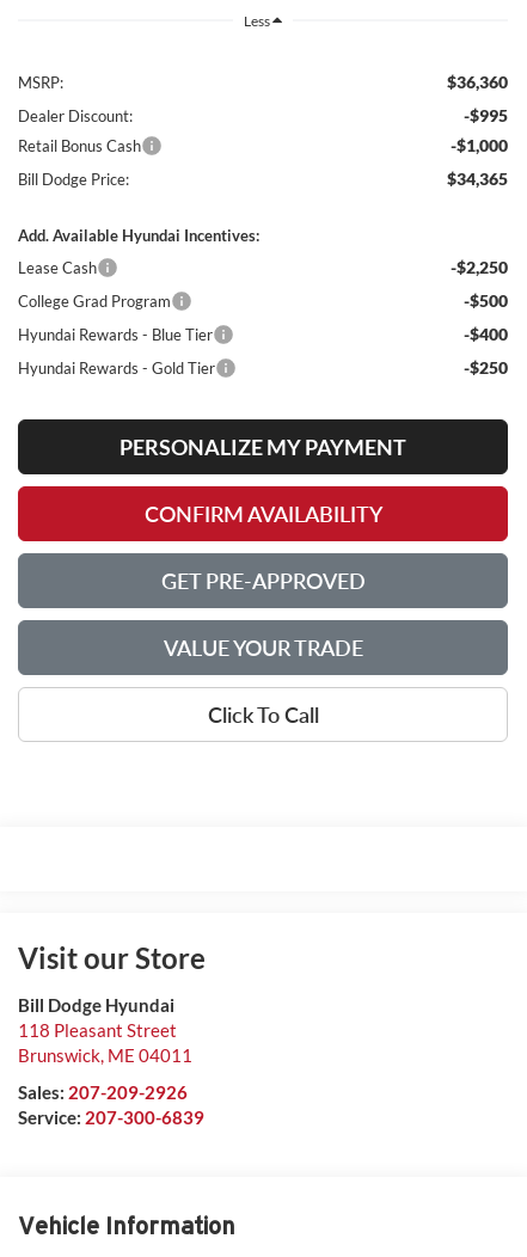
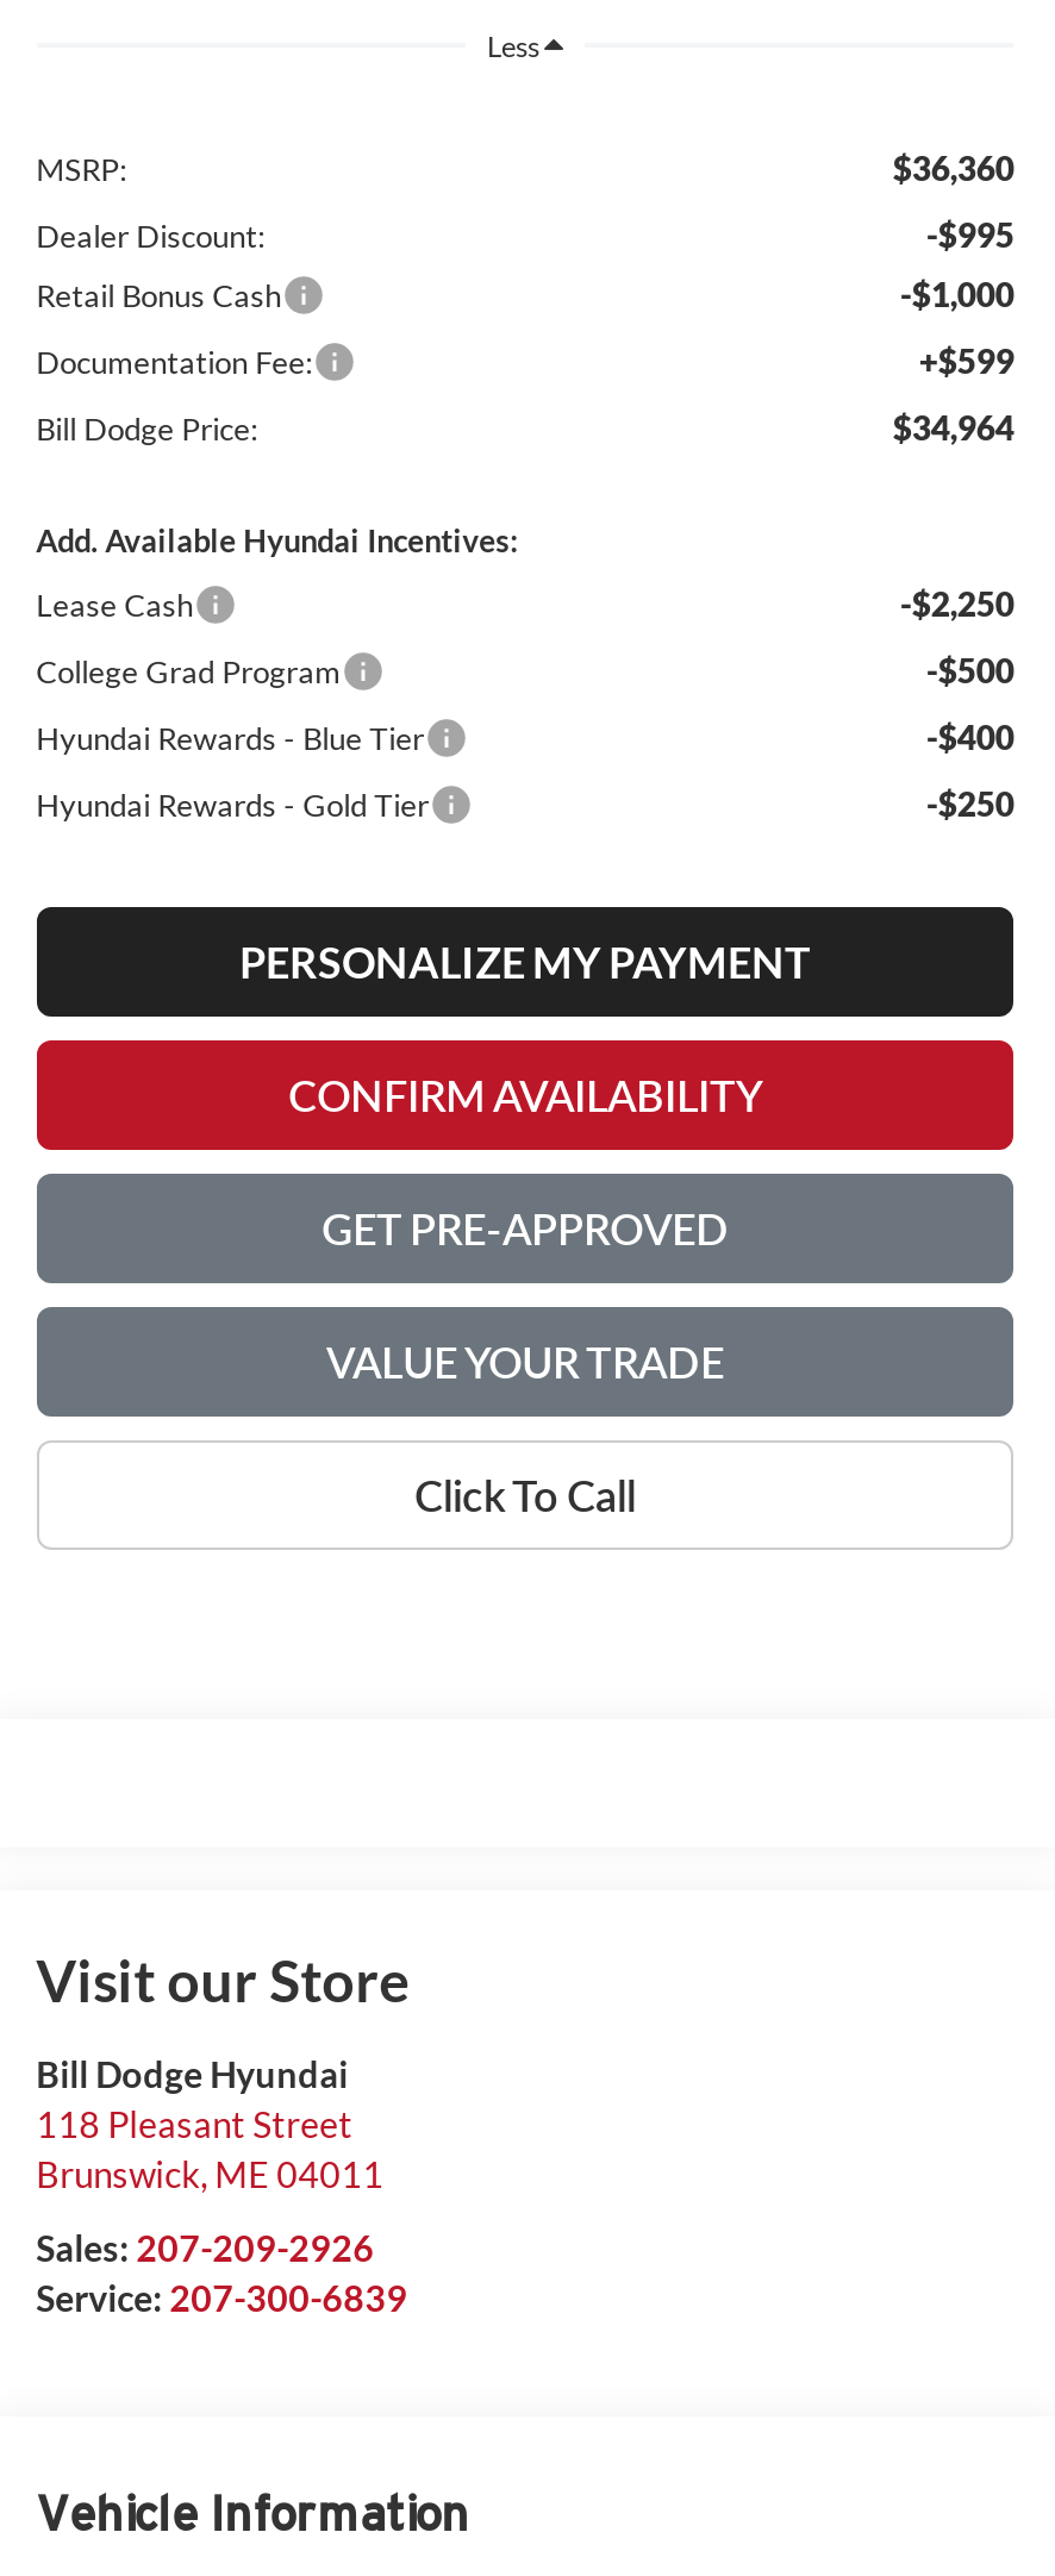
+ Documentation Fee:
+ +$599

- $34,365
+ $34,964
